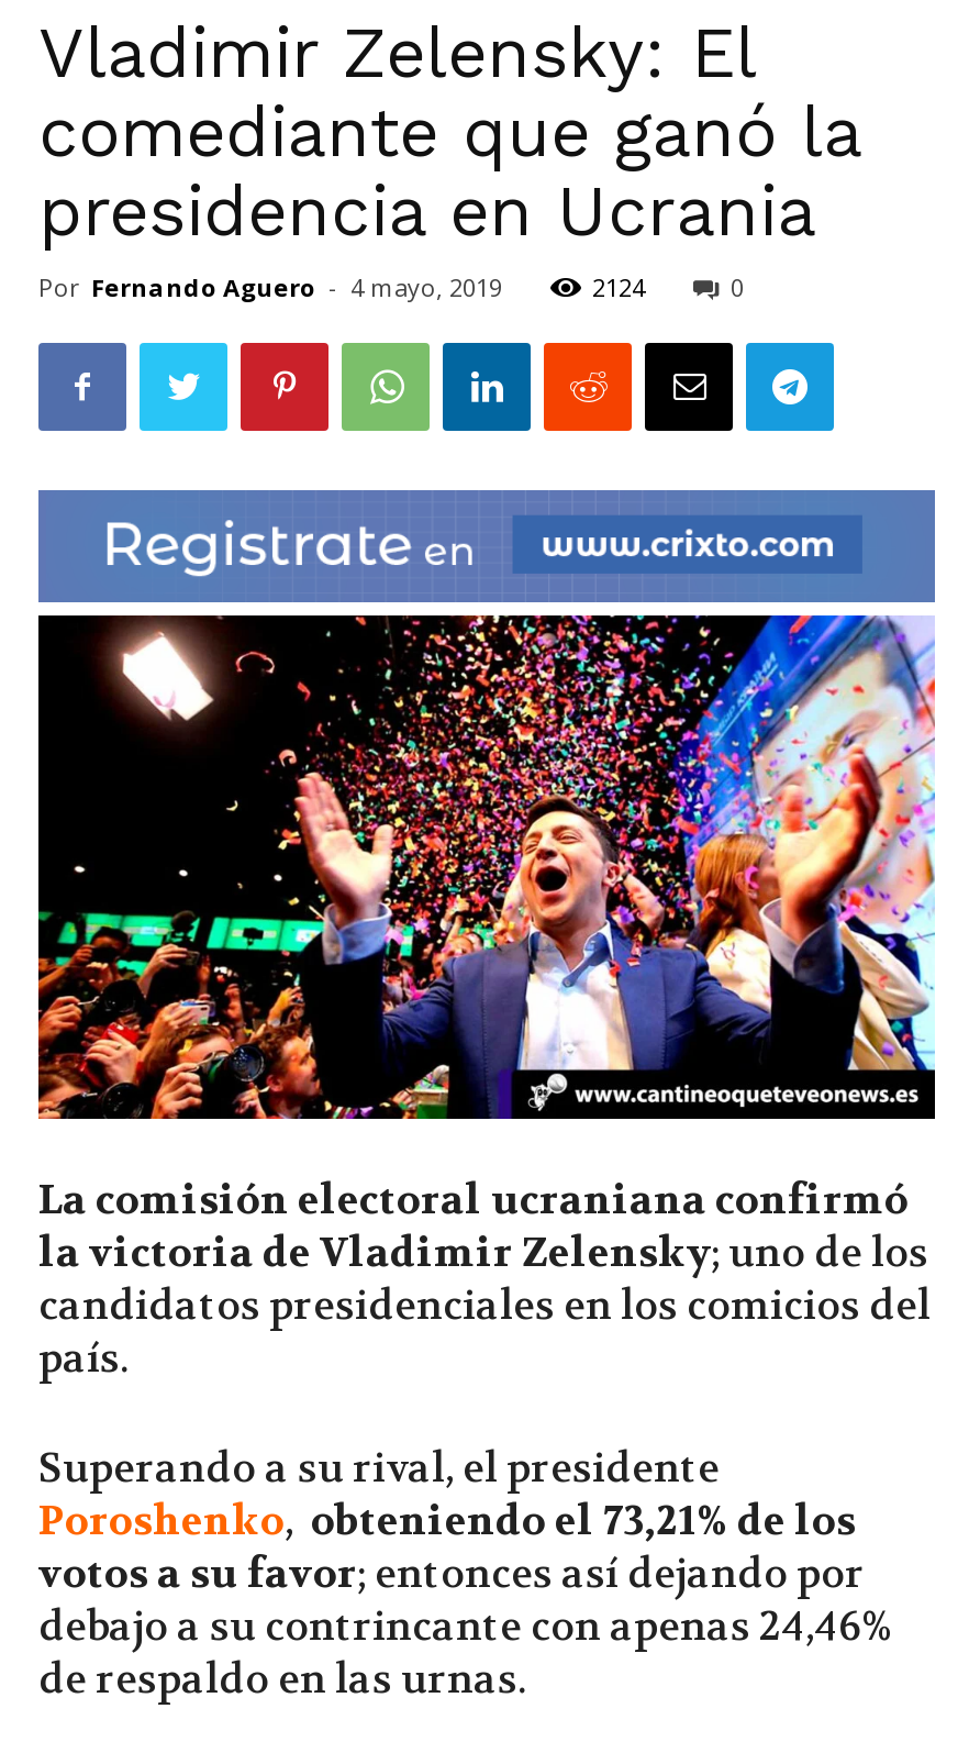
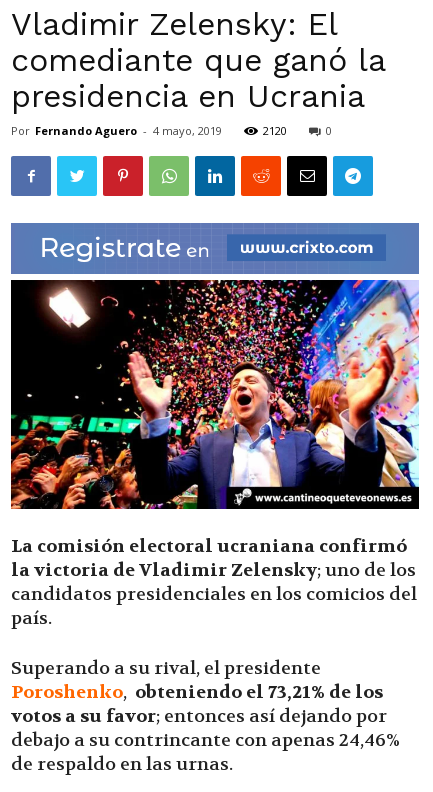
- 2124
+ 2120
